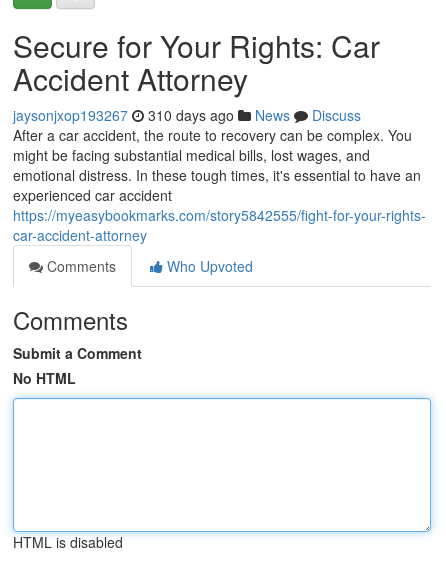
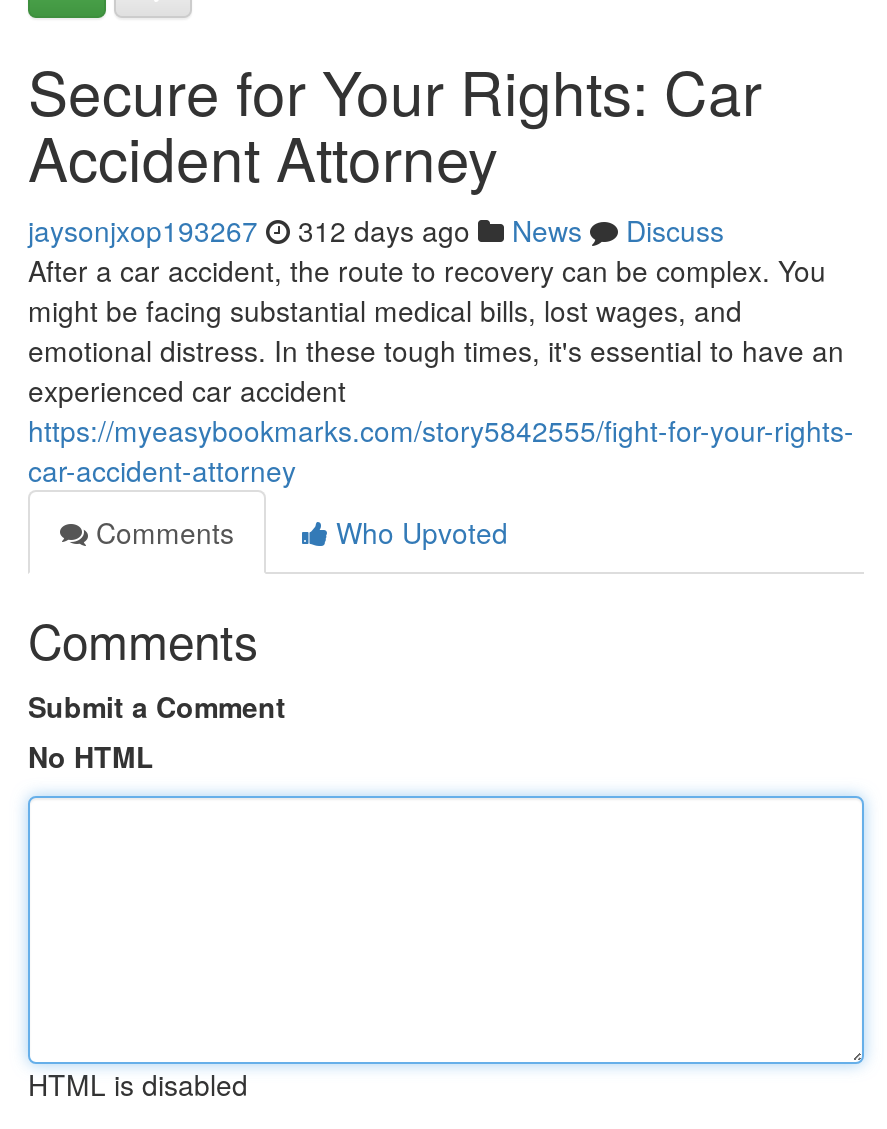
- jaysonjxop193267 310 days ago News Discuss
+ jaysonjxop193267 312 days ago News Discuss
